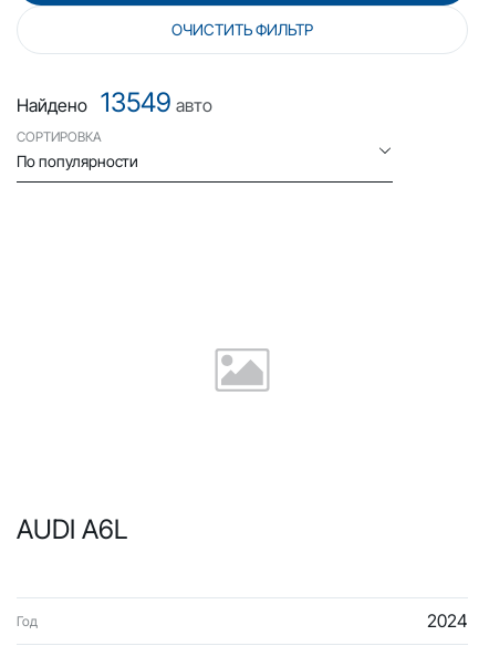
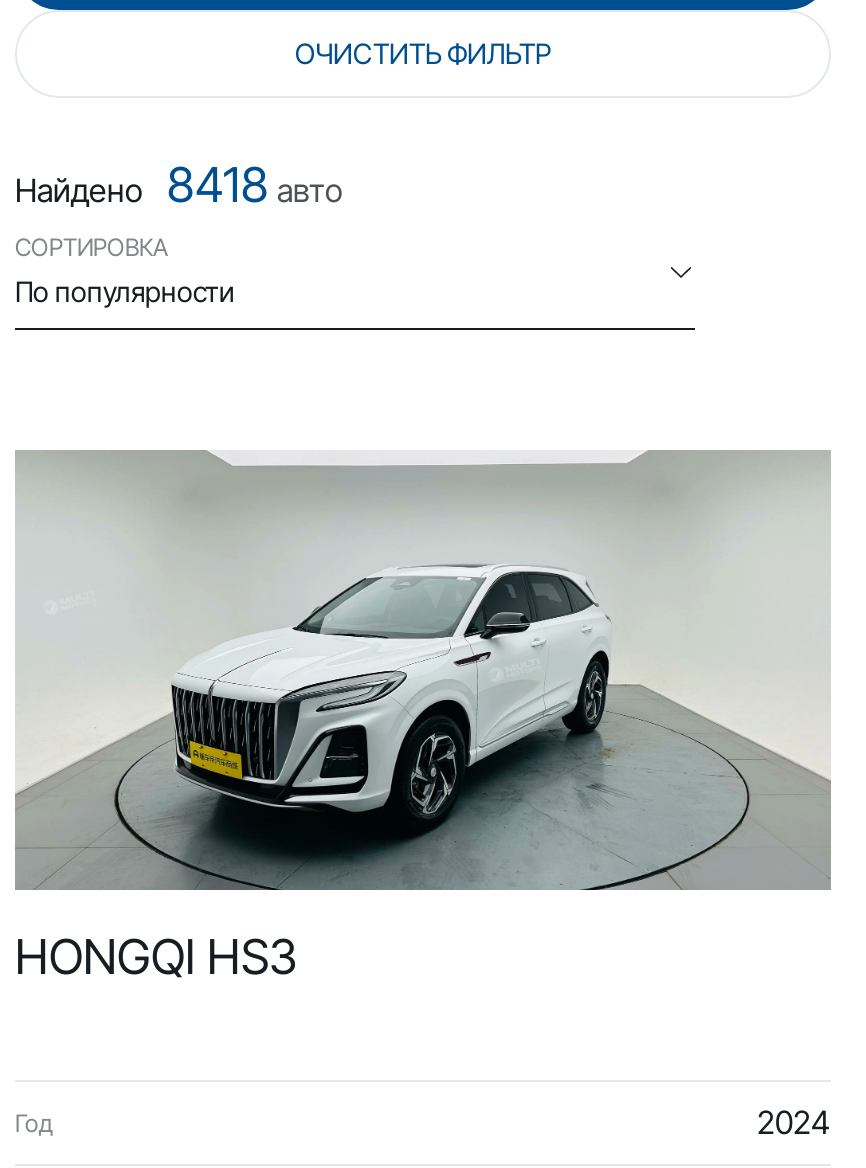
- Найдено 13549 авто
+ Найдено 8418 авто

+ [image]

- AUDI A6L
+ HONGQI HS3
